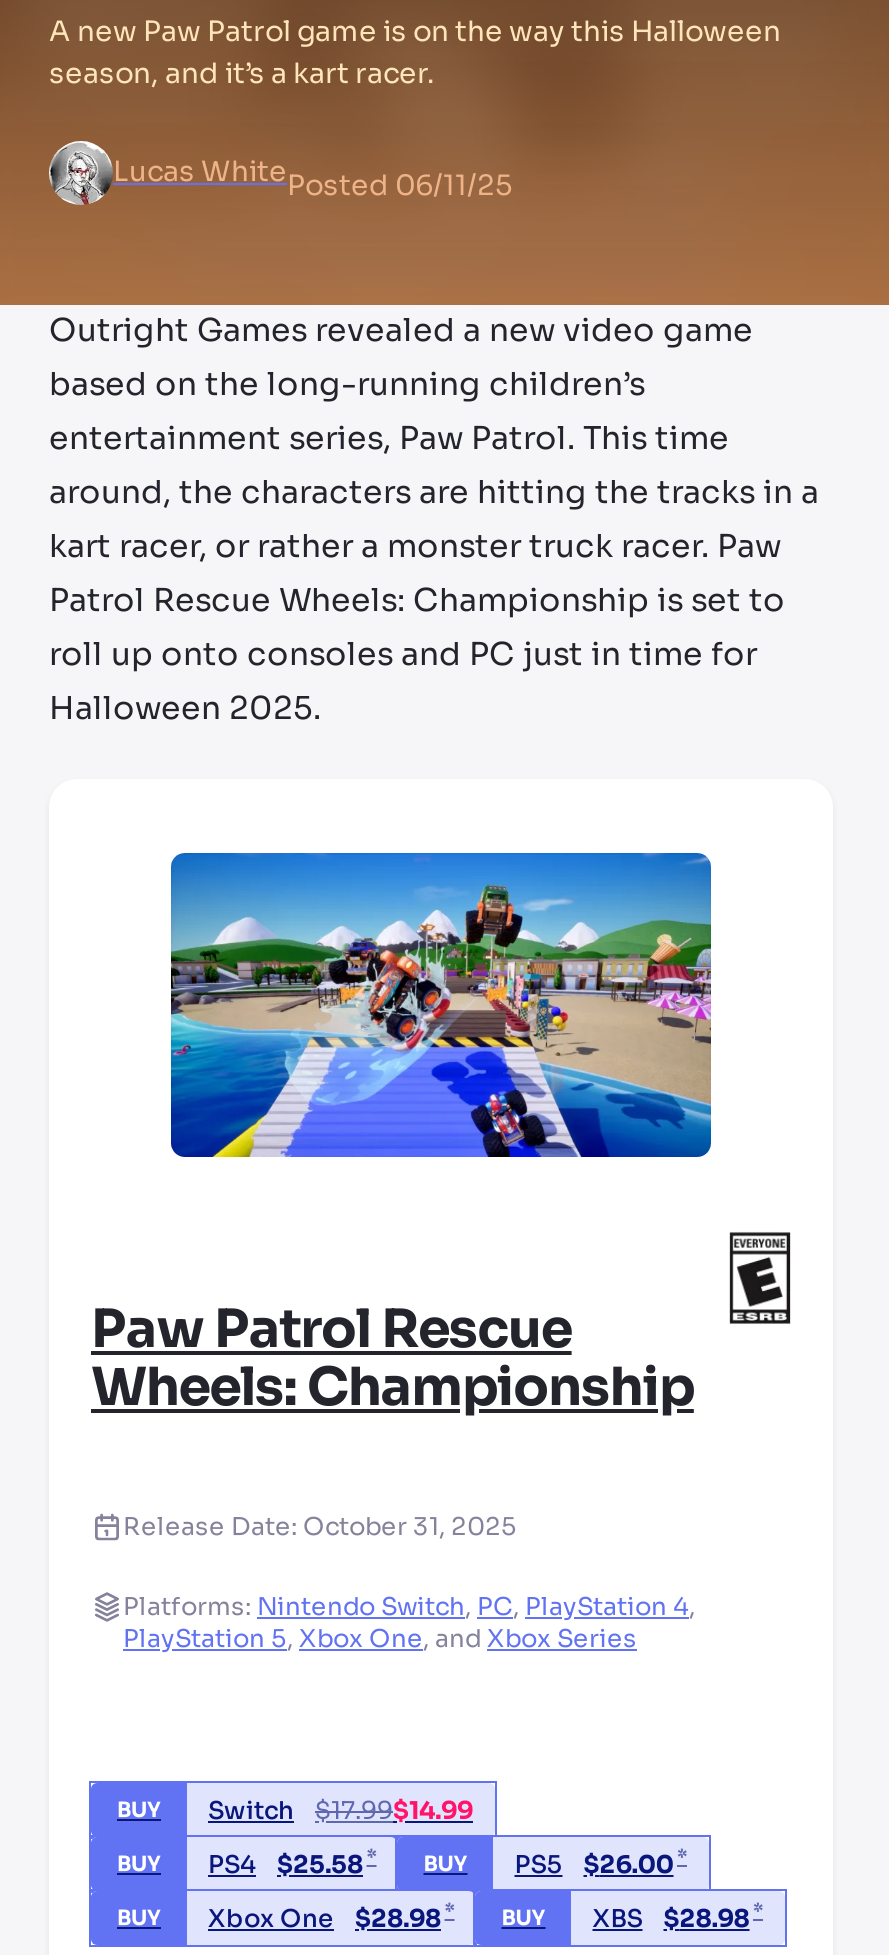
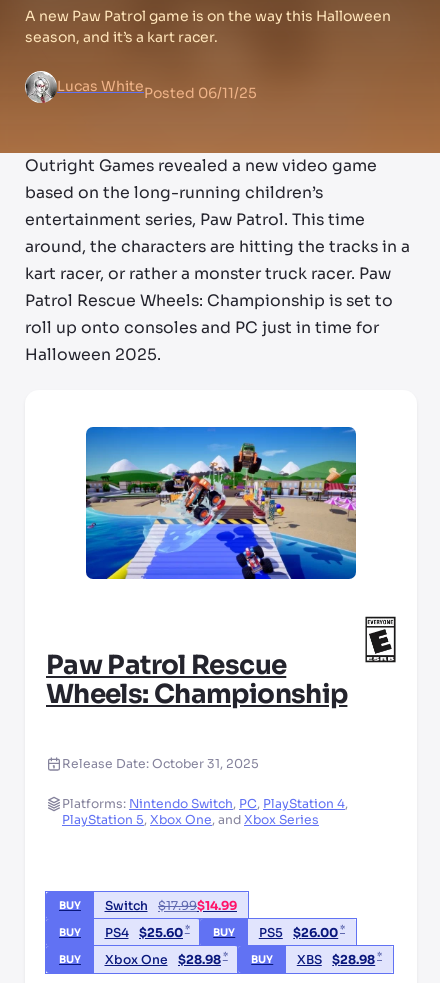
- BUY PS4 $25.58 * BUY PS5 $26.00 *
+ BUY PS4 $25.60 * BUY PS5 $26.00 *
